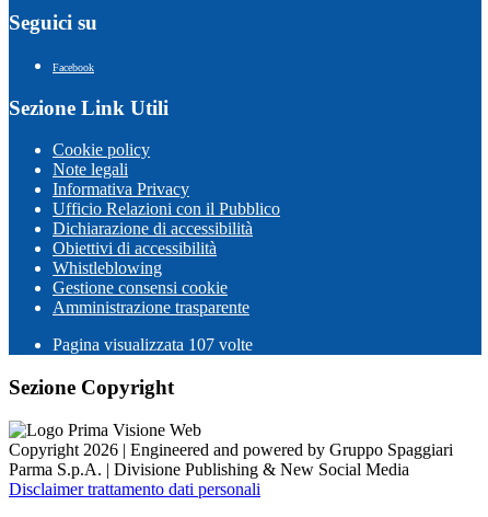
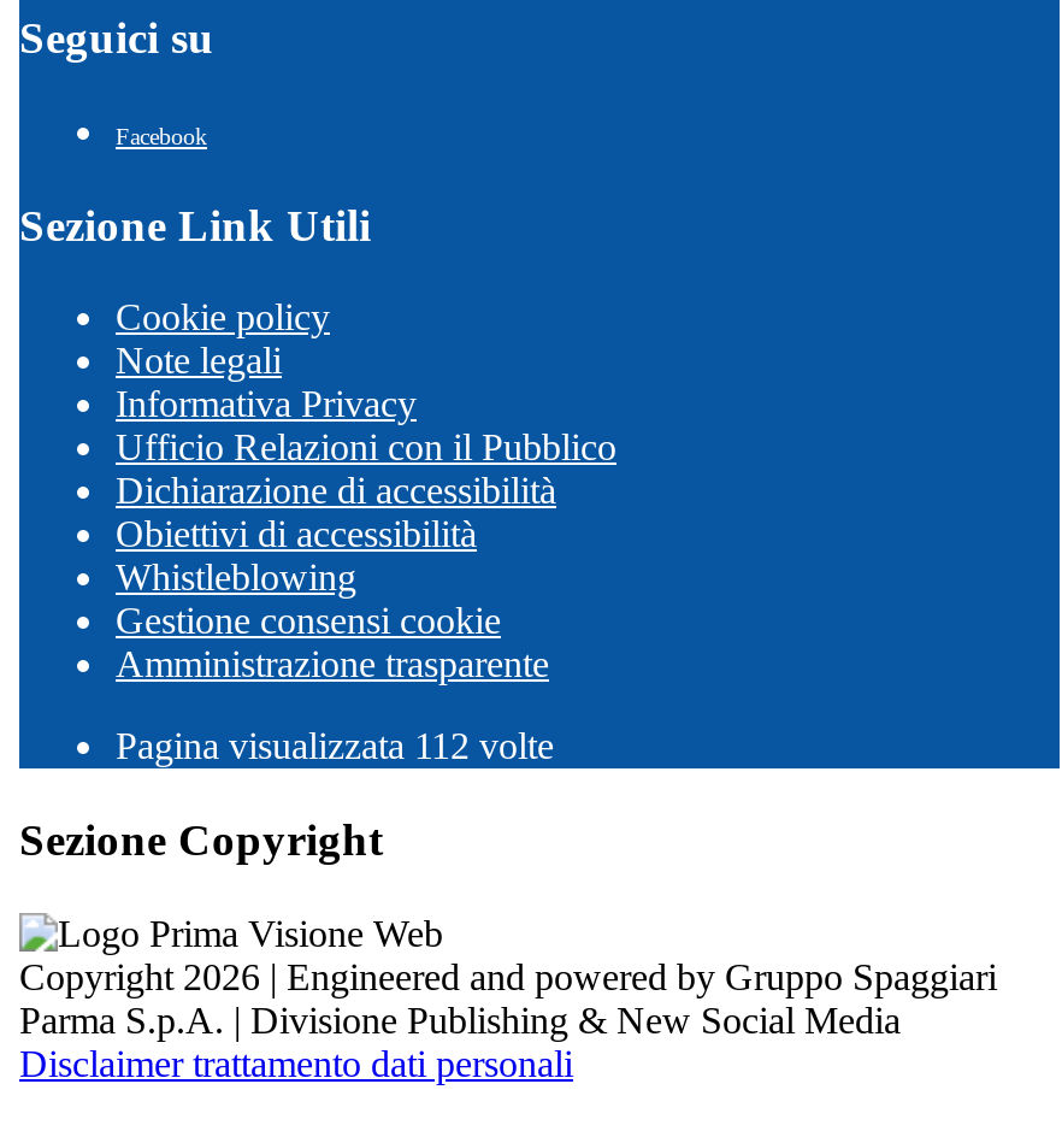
- Pagina visualizzata 107 volte
+ Pagina visualizzata 112 volte
